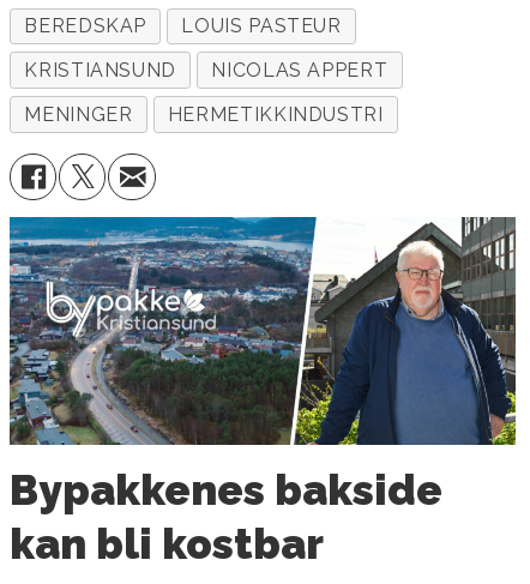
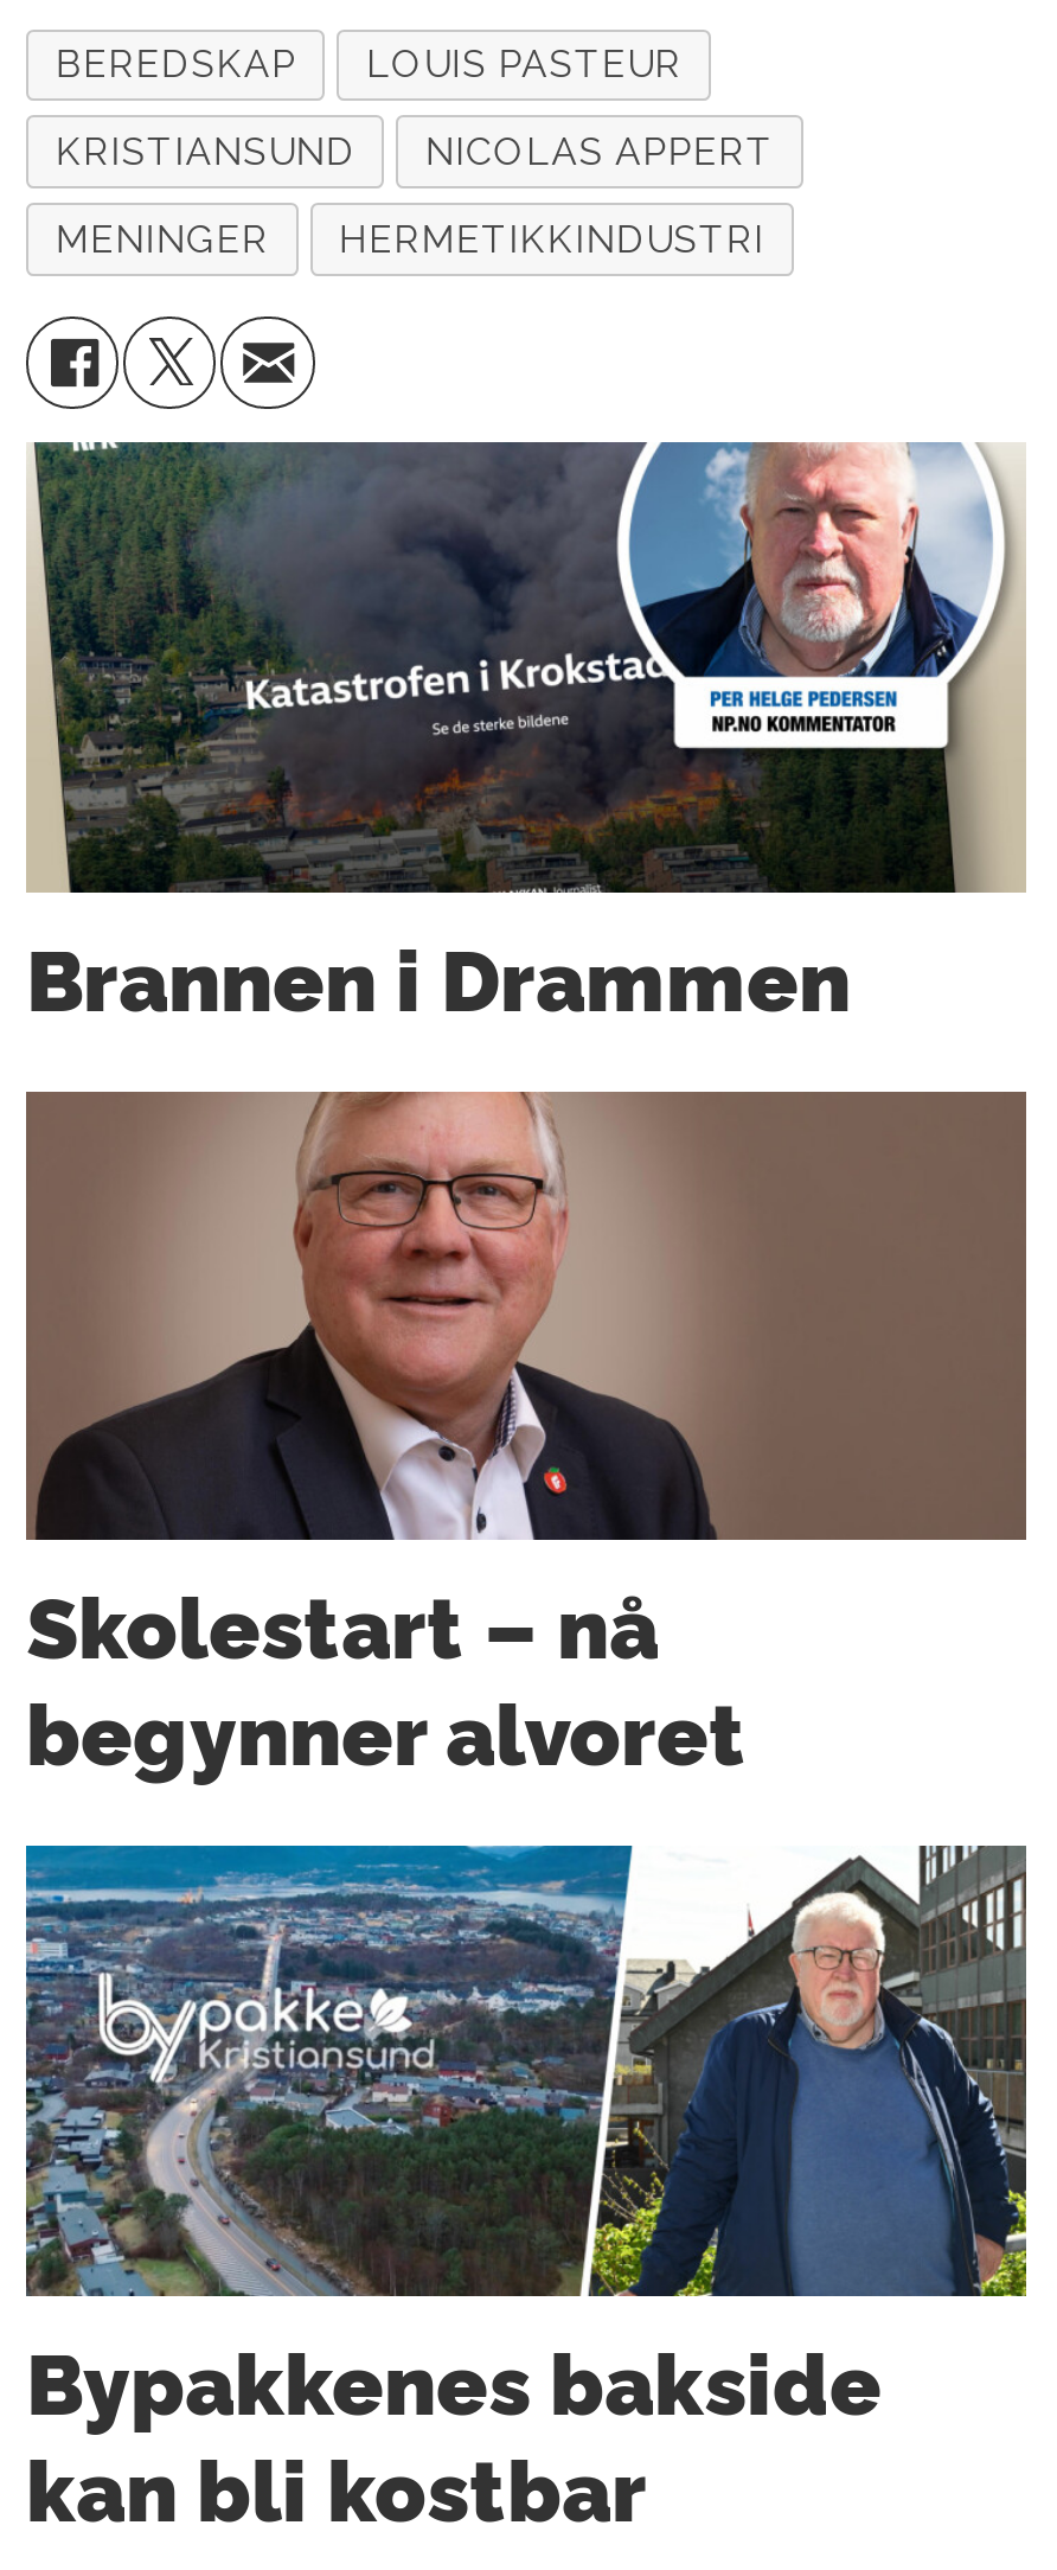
+ [image]
+ Skolestart – nå
+ begynner alvoret

+ [image]
+ Brannen i Drammen
